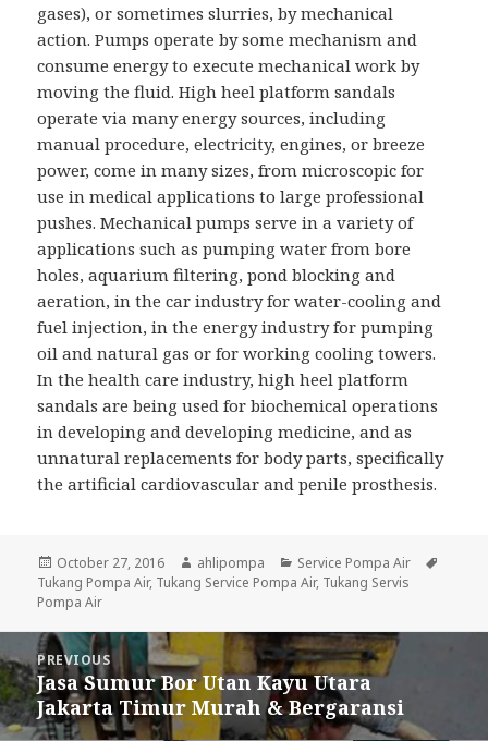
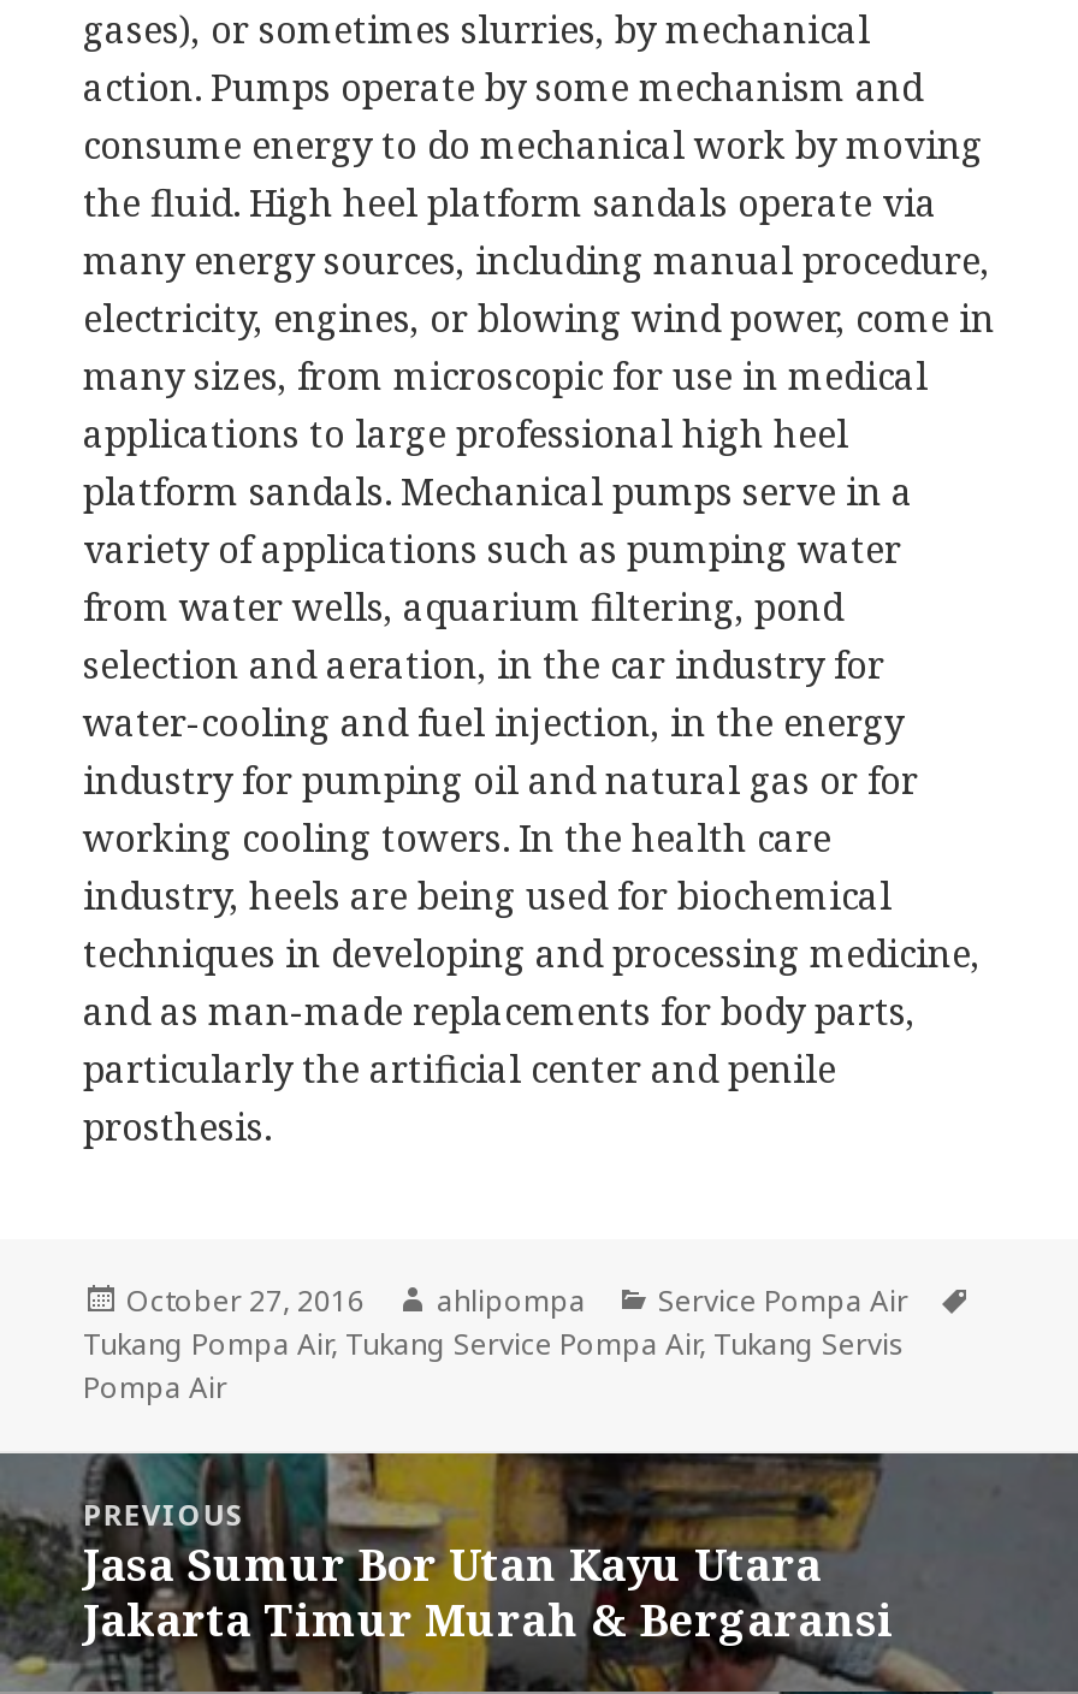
- consume energy to execute mechanical work by
- moving the fluid. High heel platform sandals
- operate via many energy sources, including
- manual procedure, electricity, engines, or breeze
- power, come in many sizes, from microscopic for
- use in medical applications to large professional
- pushes. Mechanical pumps serve in a variety of
- applications such as pumping water from bore
- holes, aquarium filtering, pond blocking and
- aeration, in the car industry for water-cooling and
- fuel injection, in the energy industry for pumping
- oil and natural gas or for working cooling towers.
- In the health care industry, high heel platform
- sandals are being used for biochemical operations
- in developing and developing medicine, and as
- unnatural replacements for body parts, specifically
- the artificial cardiovascular and penile prosthesis.
+ consume energy to do mechanical work by moving
+ the fluid. High heel platform sandals operate via
+ many energy sources, including manual procedure,
+ electricity, engines, or blowing wind power, come in
+ many sizes, from microscopic for use in medical
+ applications to large professional high heel
+ platform sandals. Mechanical pumps serve in a
+ variety of applications such as pumping water
+ from water wells, aquarium filtering, pond
+ selection and aeration, in the car industry for
+ water-cooling and fuel injection, in the energy
+ industry for pumping oil and natural gas or for
+ working cooling towers. In the health care
+ industry, heels are being used for biochemical
+ techniques in developing and processing medicine,
+ and as man-made replacements for body parts,
+ particularly the artificial center and penile
+ prosthesis.
